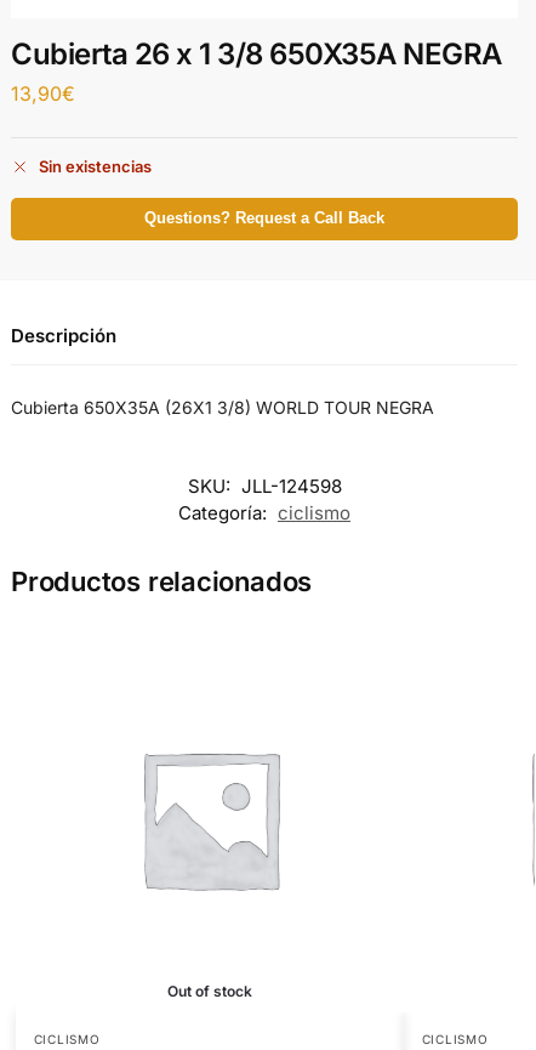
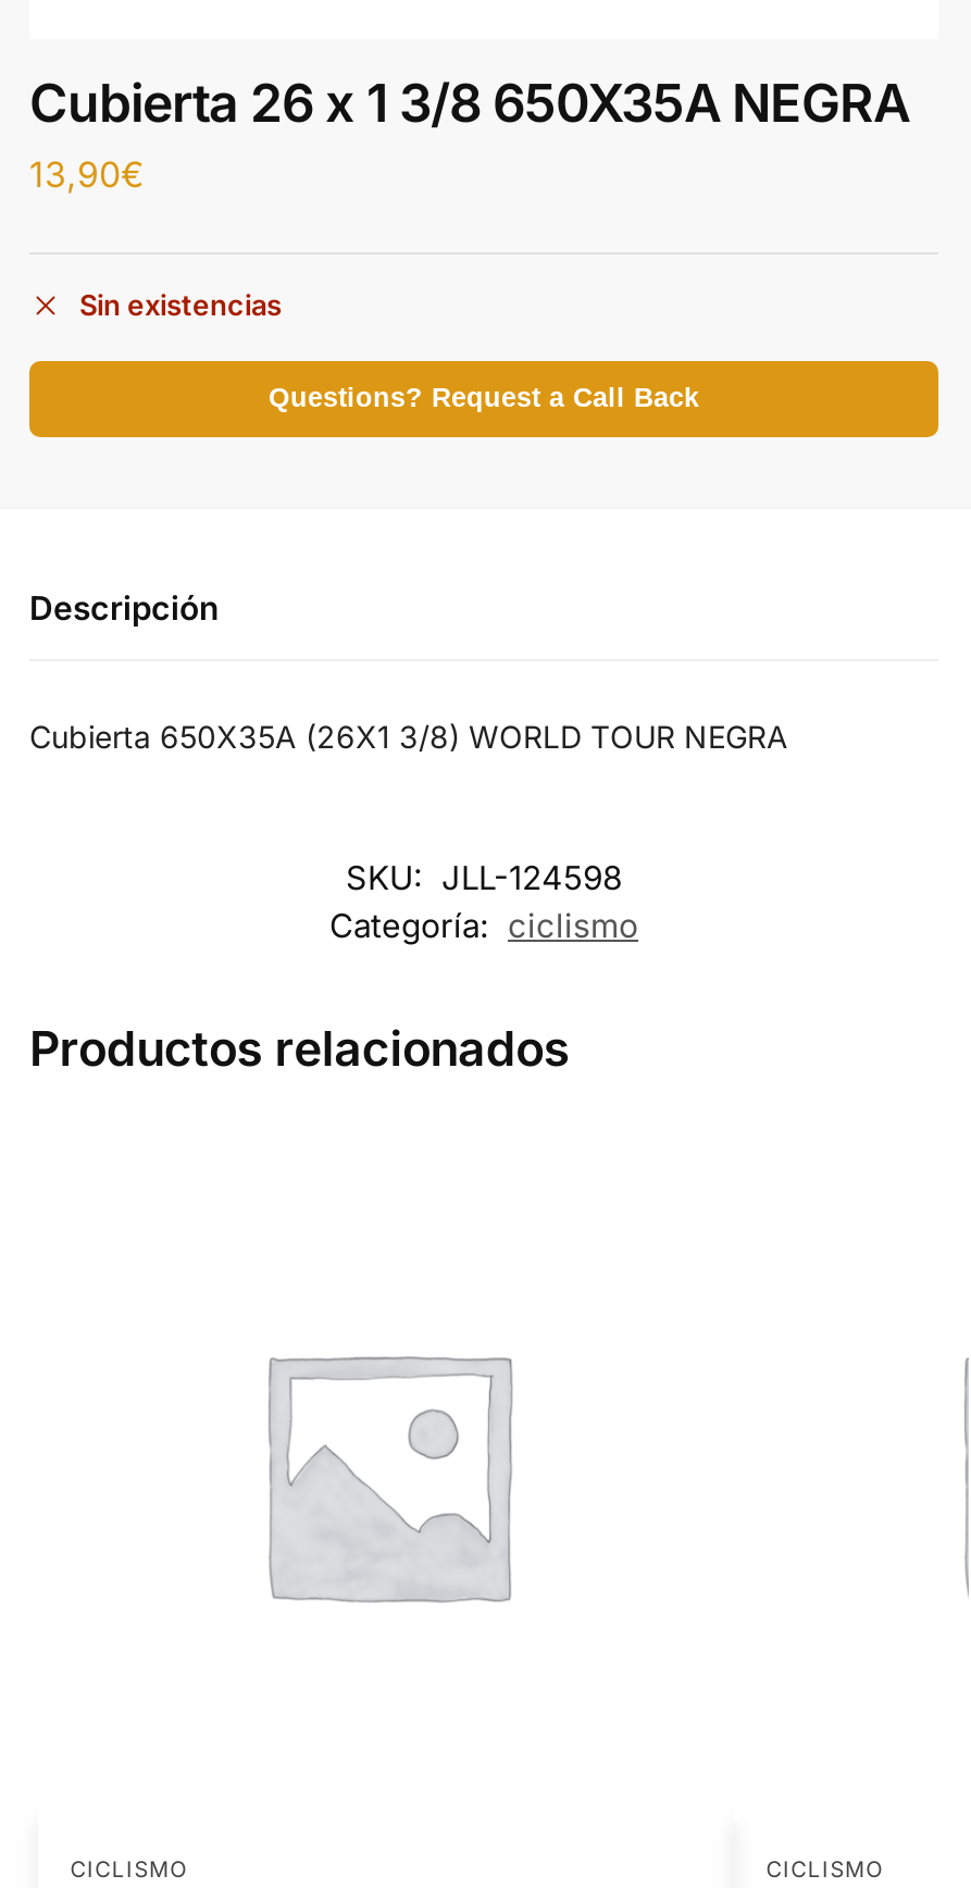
- Out of stock
